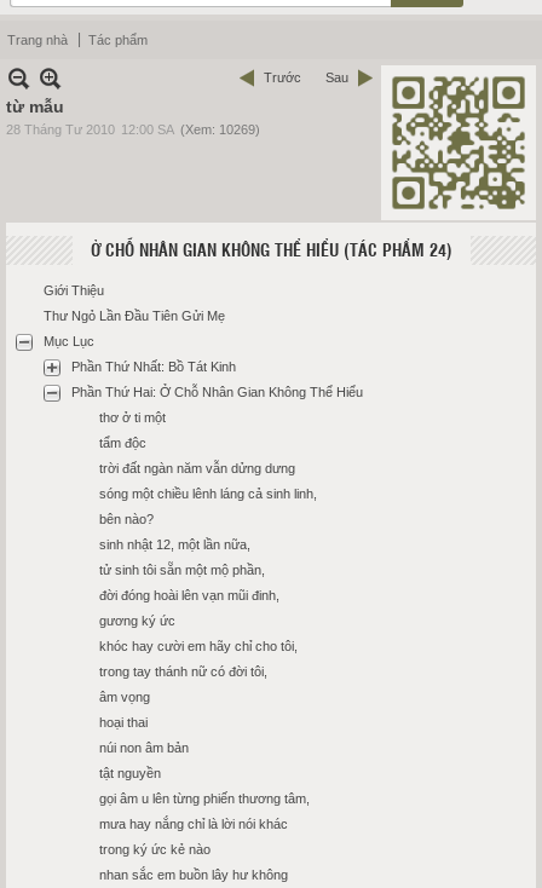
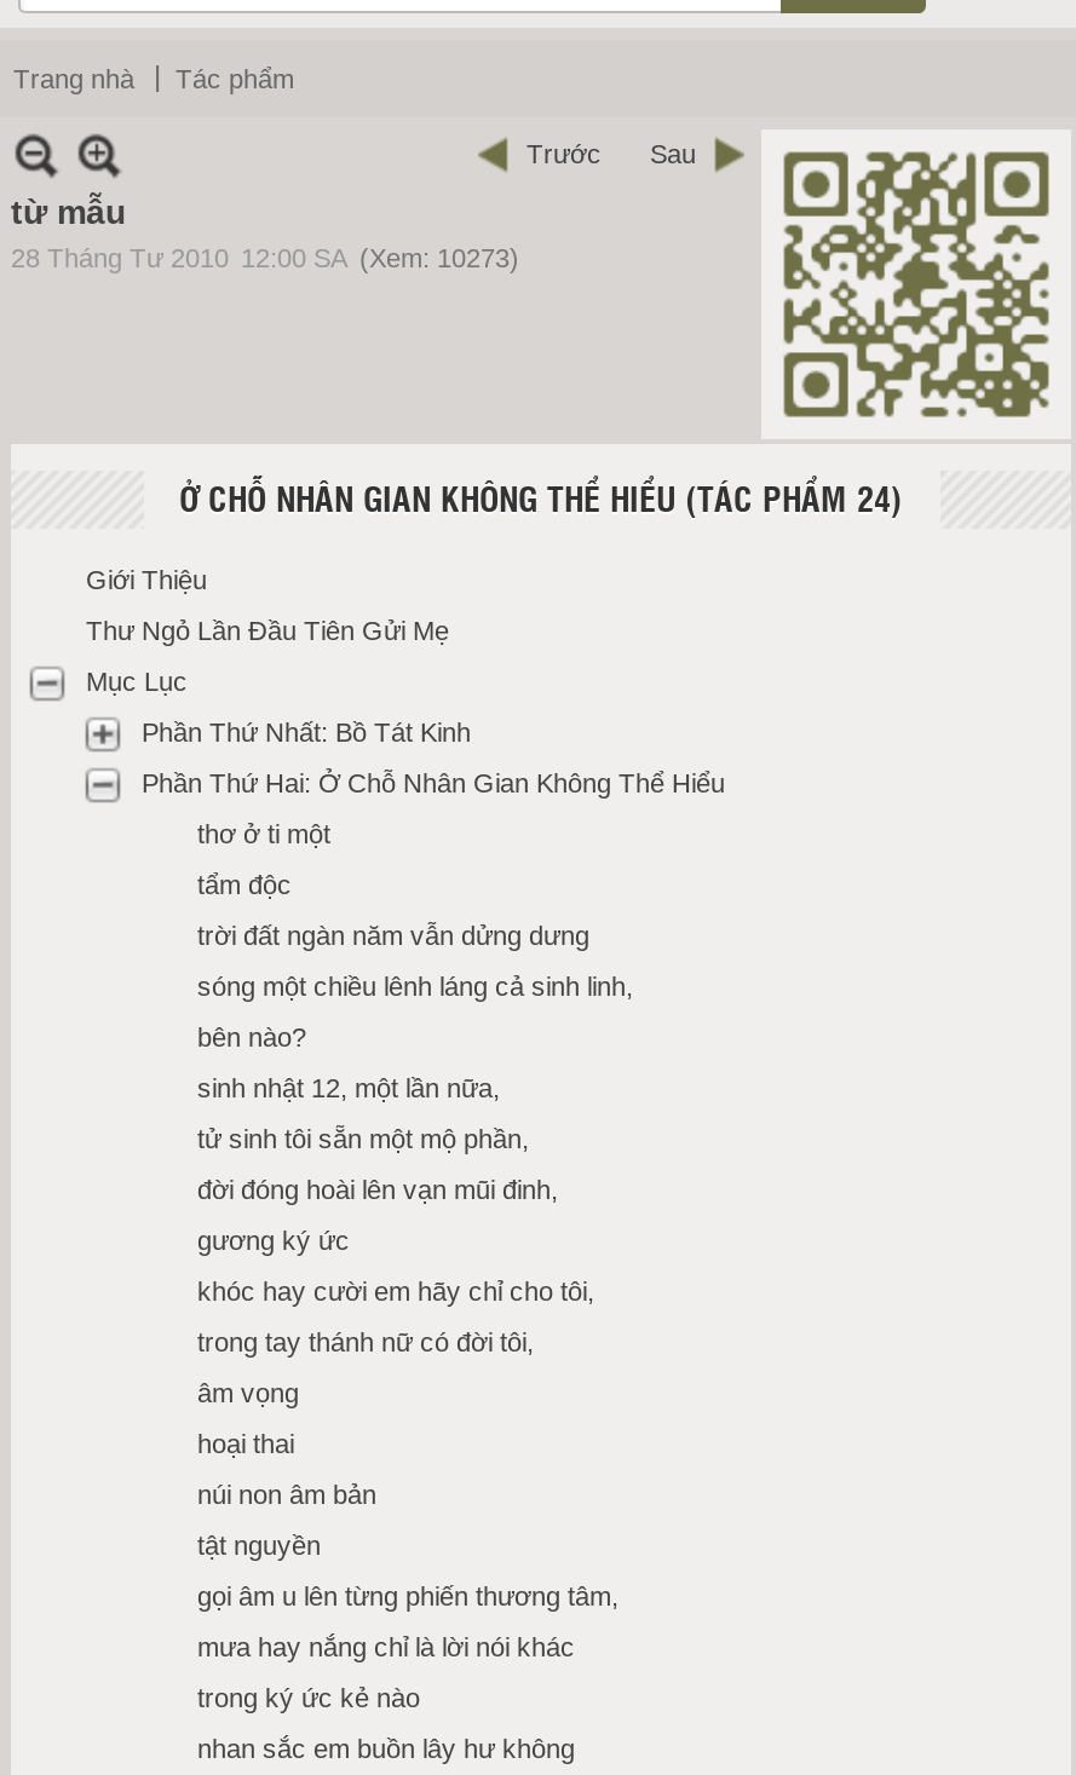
- 28 Tháng Tư 2010 12:00 SA (Xem: 10269)
+ 28 Tháng Tư 2010 12:00 SA (Xem: 10273)
